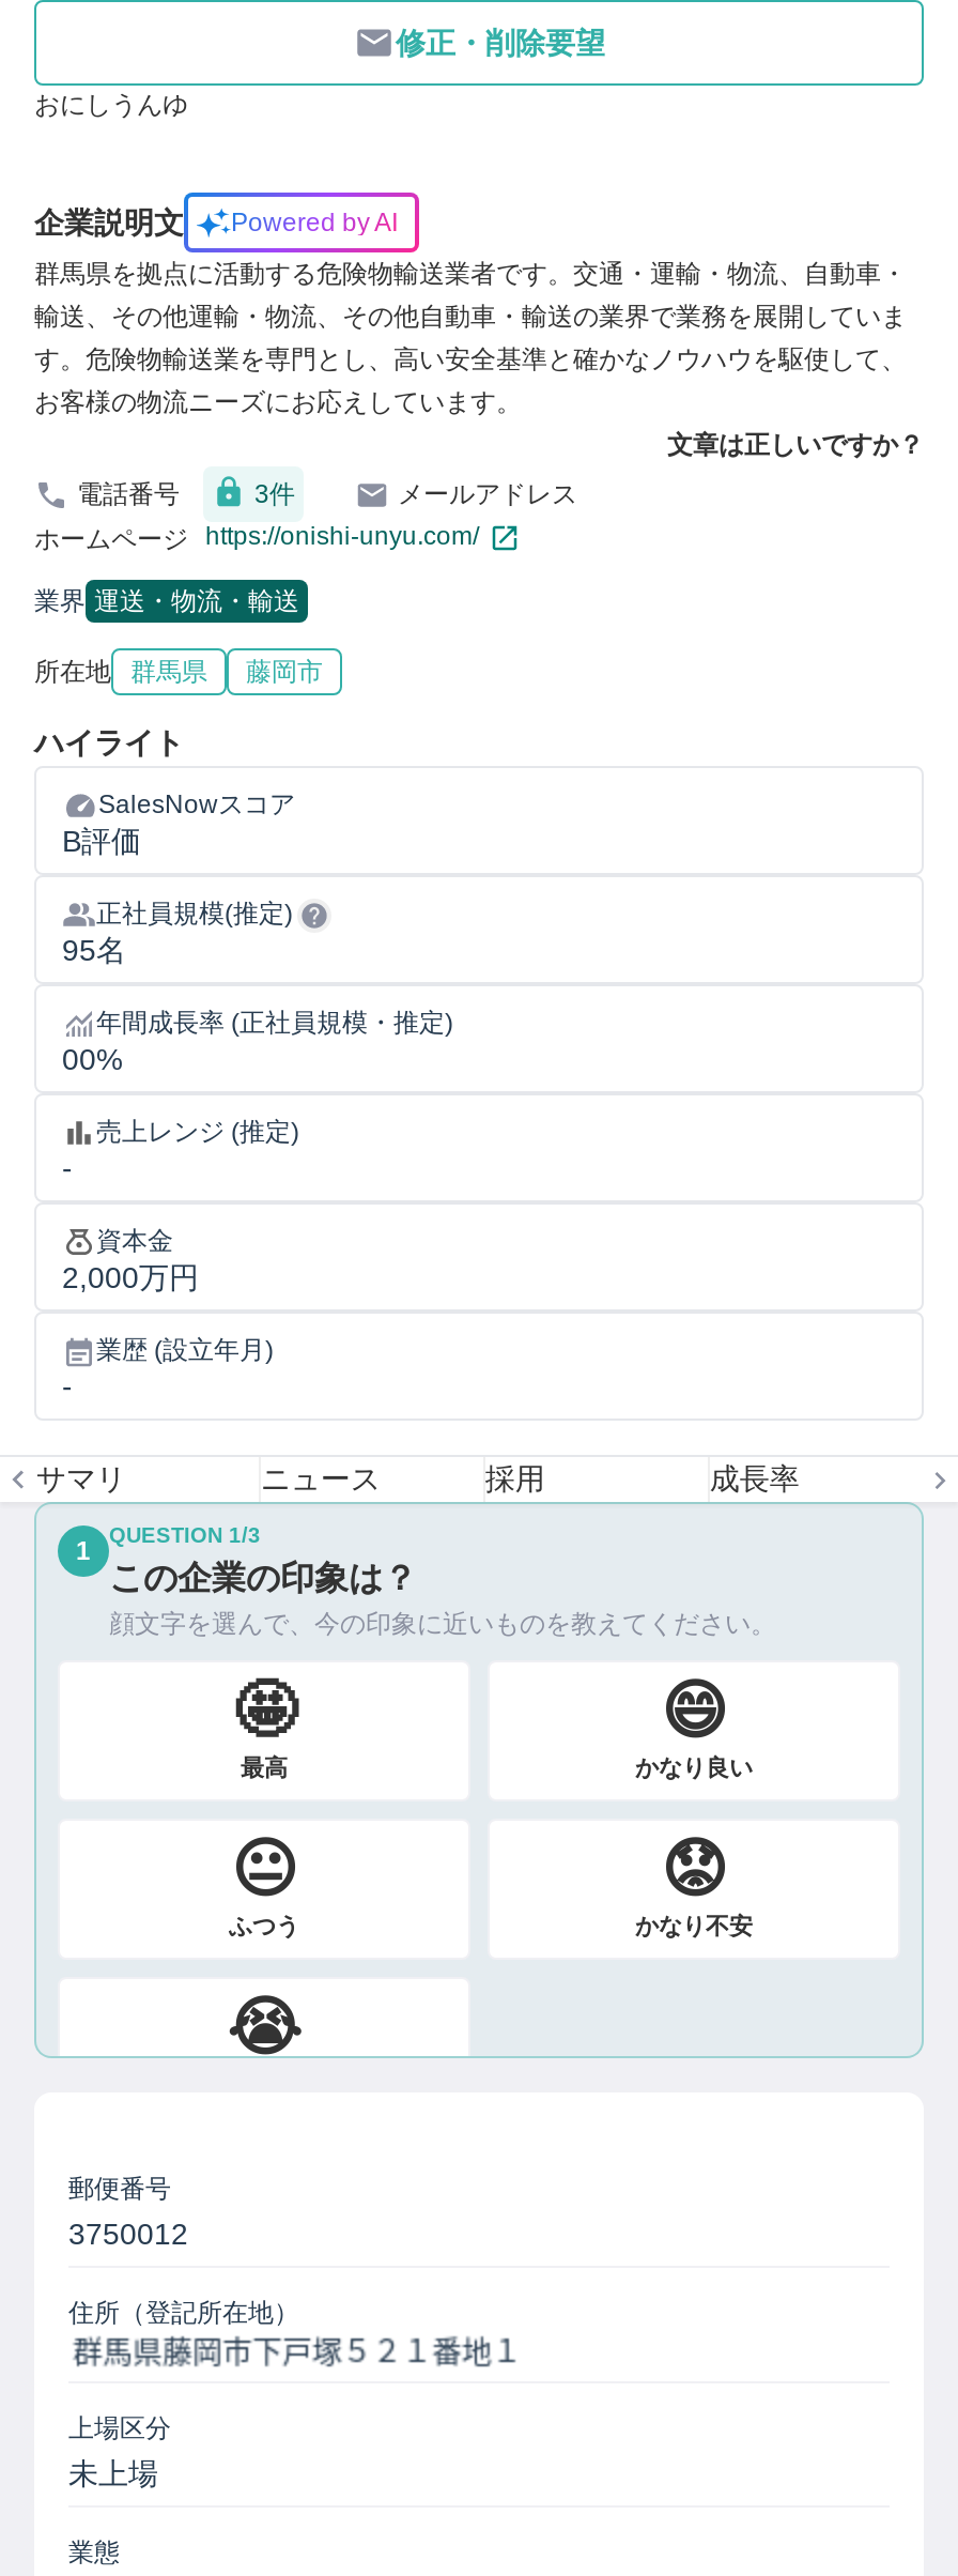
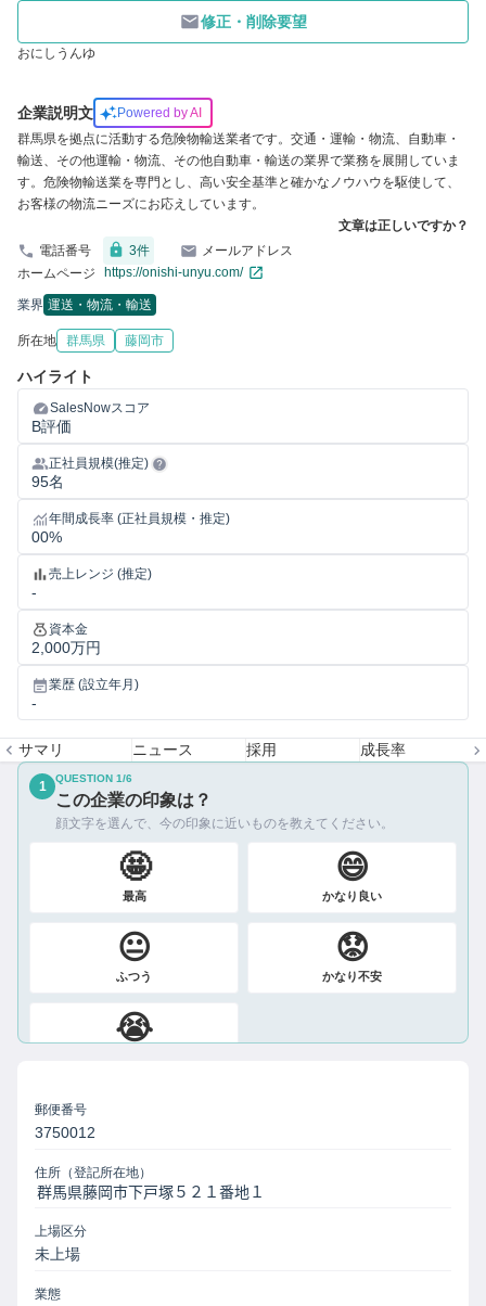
- QUESTION 1/3
+ QUESTION 1/6
